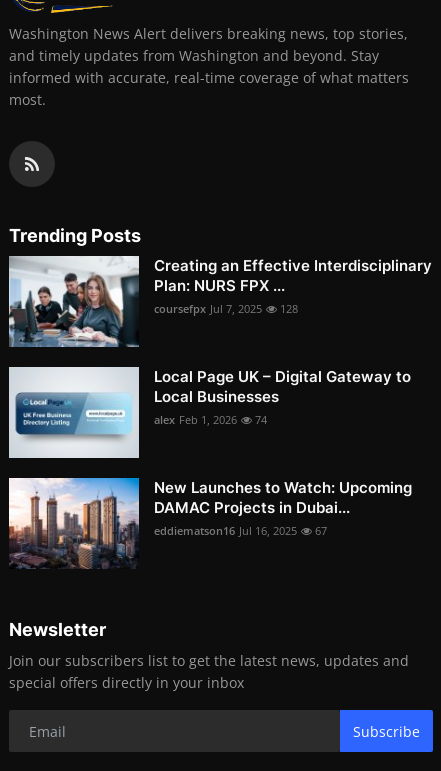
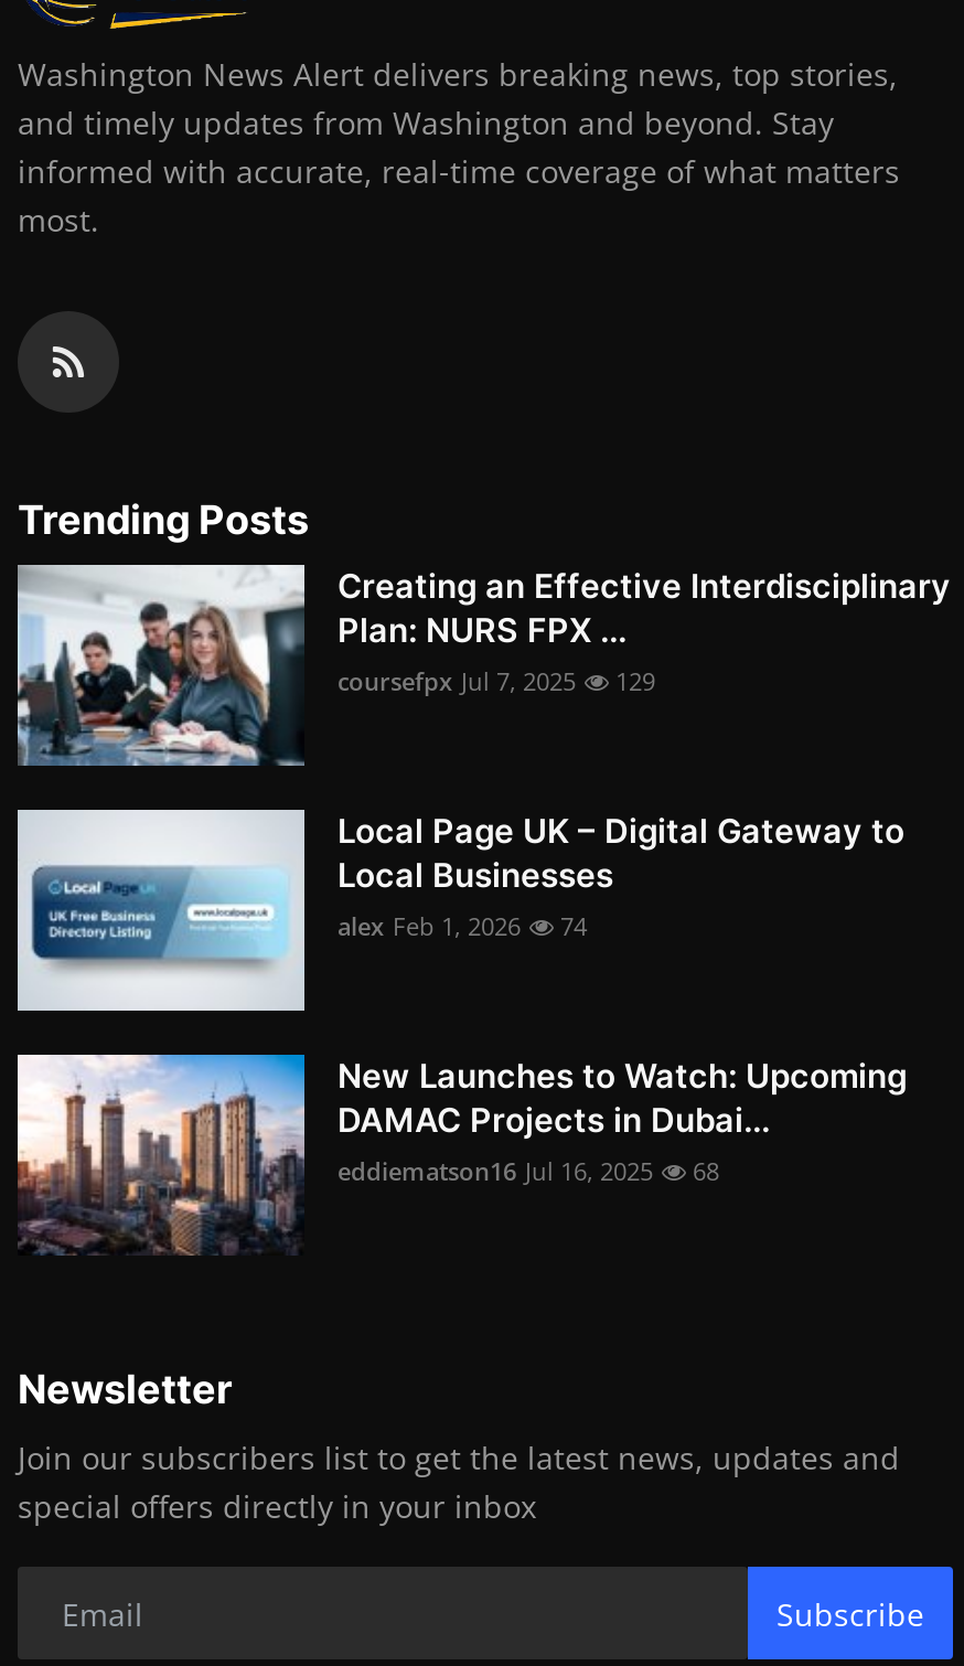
- coursefpx Jul 7, 2025 128
+ coursefpx Jul 7, 2025 129

- eddiematson16 Jul 16, 2025 67
+ eddiematson16 Jul 16, 2025 68
